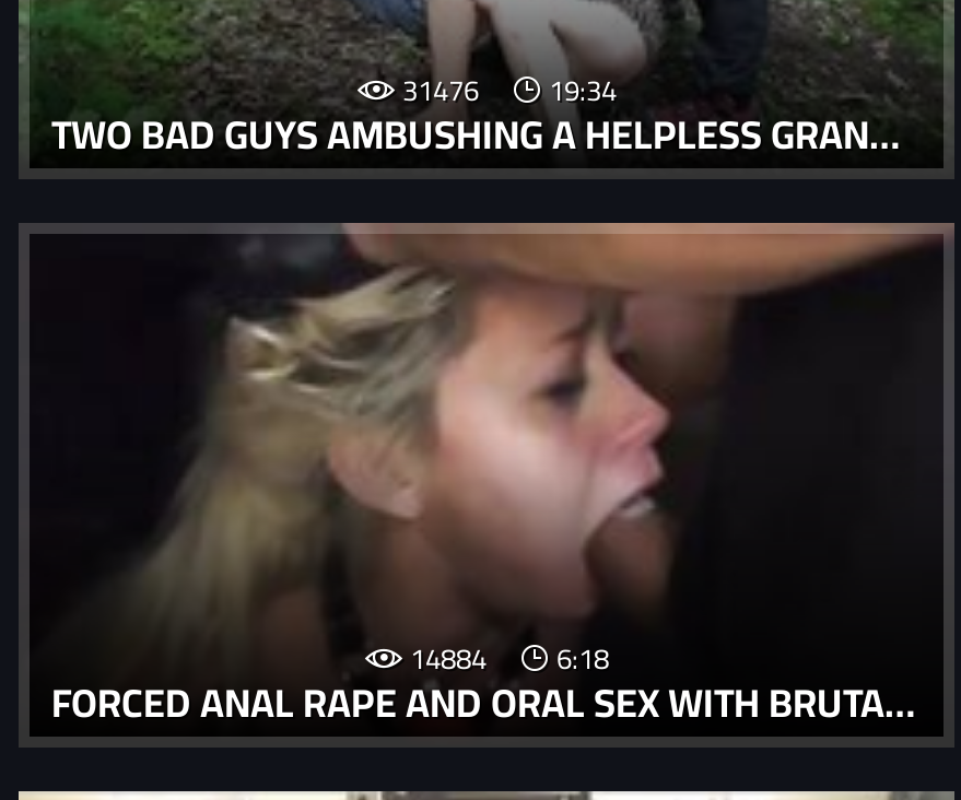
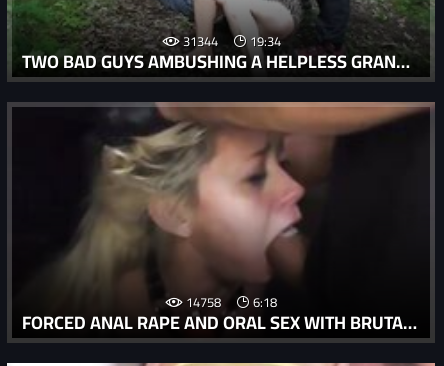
- 31476 19:34
+ 31344 19:34

- 14884 6:18
+ 14758 6:18
